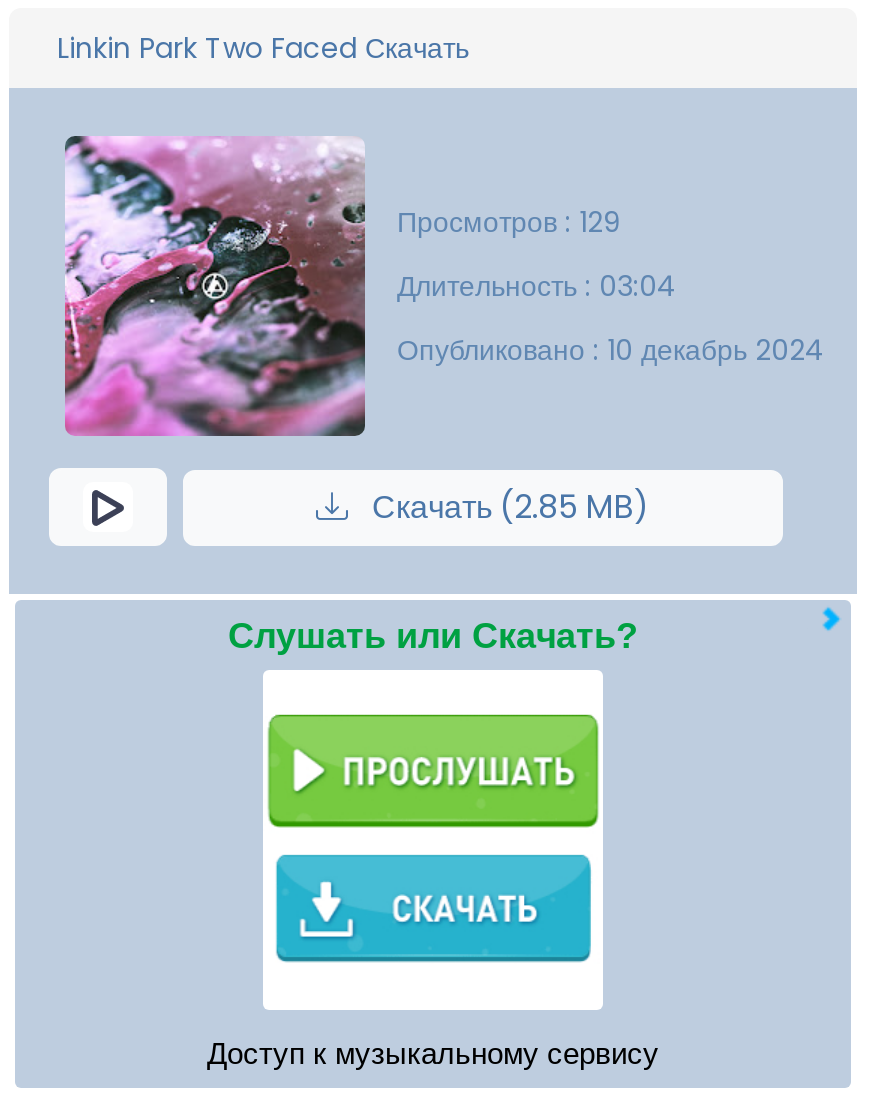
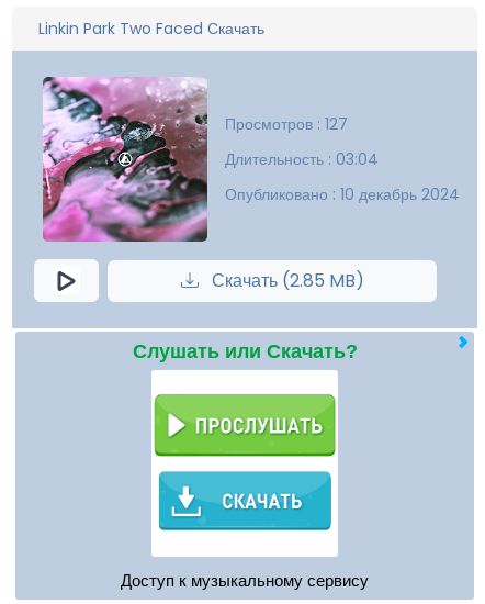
- Просмотров : 129
+ Просмотров : 127
